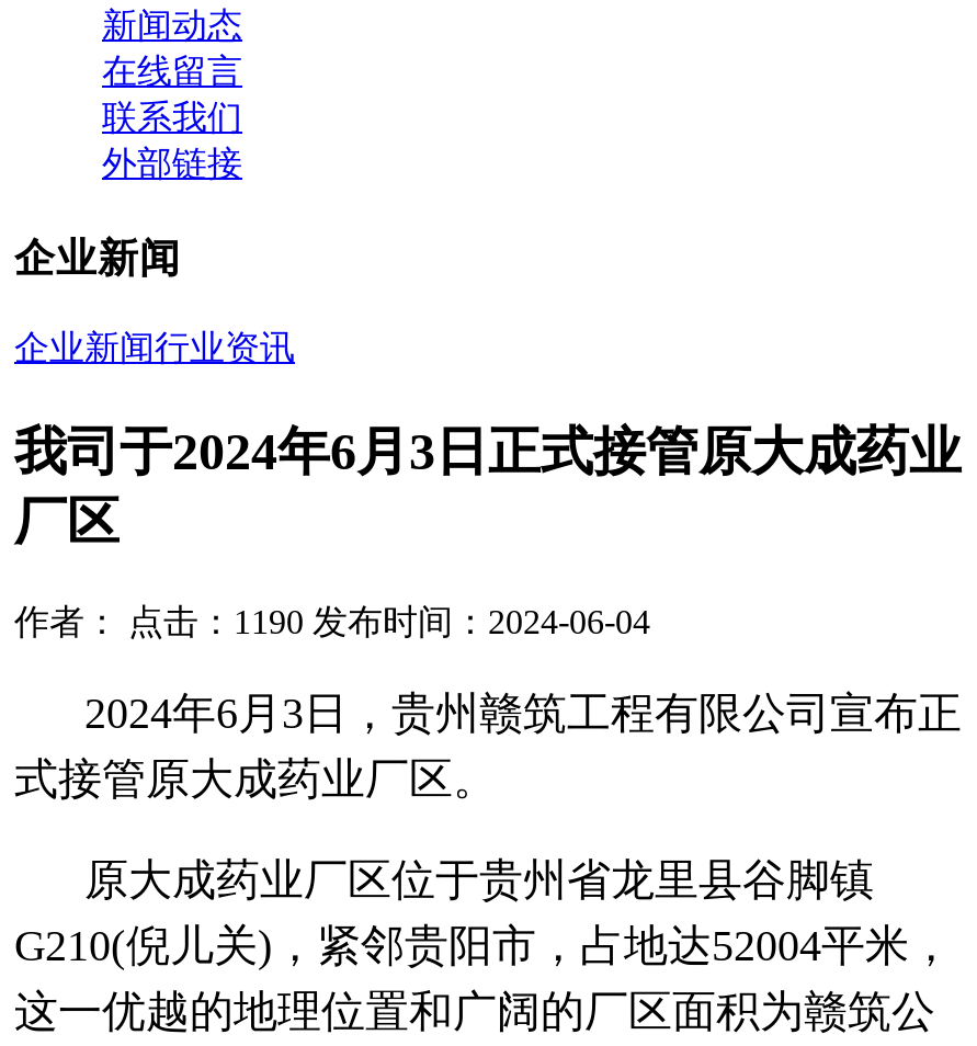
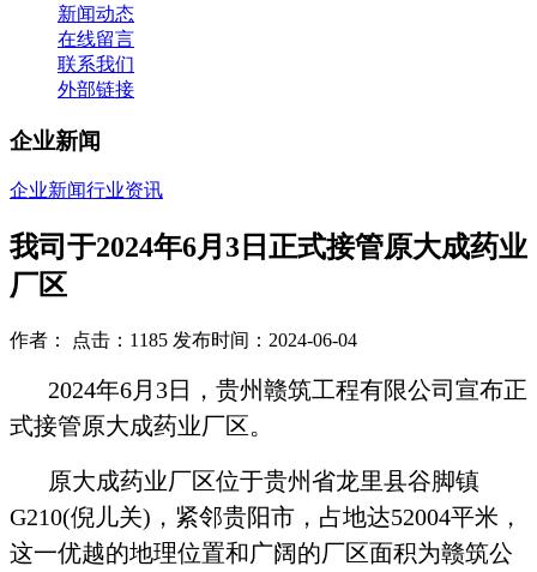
- 作者： 点击：1190 发布时间：2024-06-04
+ 作者： 点击：1185 发布时间：2024-06-04
